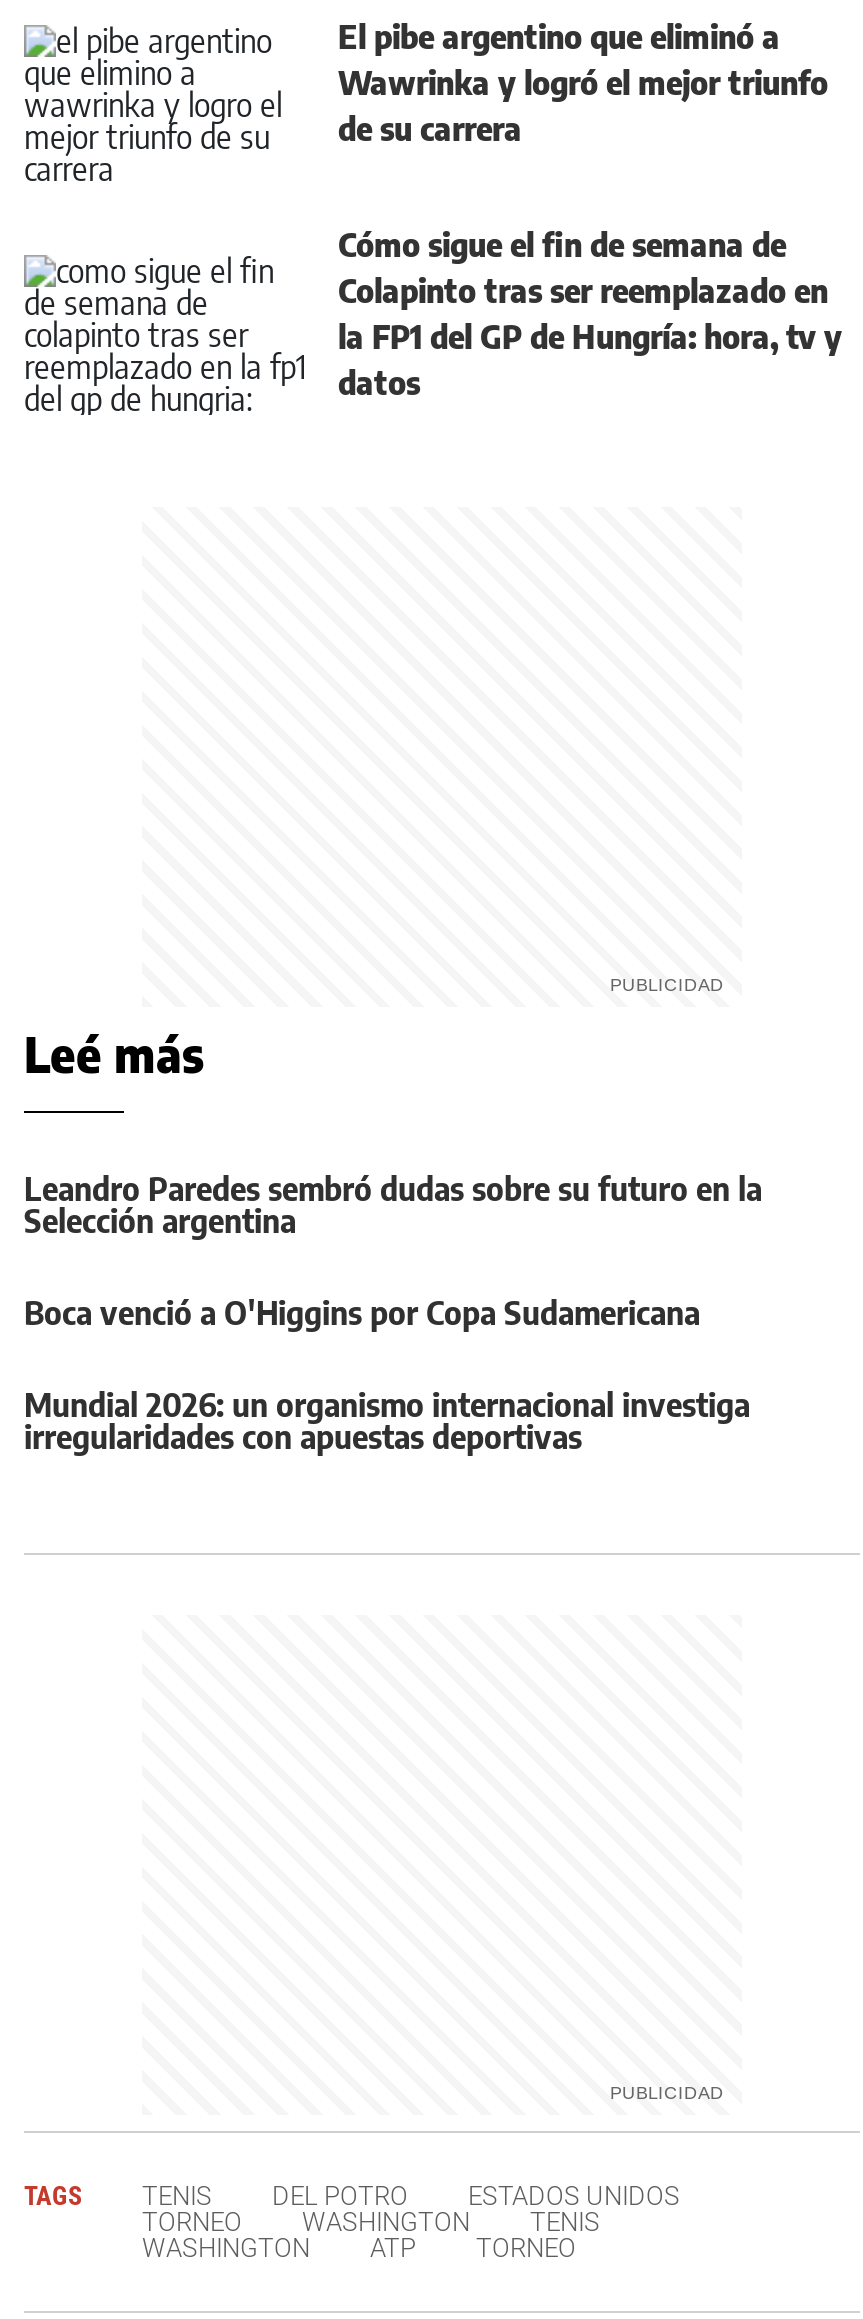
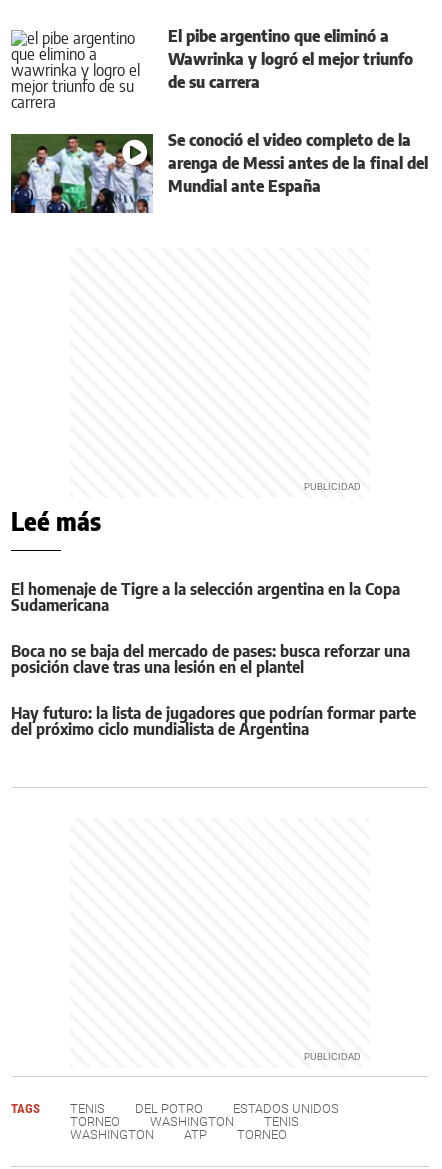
- [image]
- Cómo sigue el fin de semana de
- Colapinto tras ser reemplazado en
- la FP1 del GP de Hungría: hora, tv y
- datos
+ [image]
+ Se conoció el video completo de la
+ arenga de Messi antes de la final del
+ Mundial ante España

moved up: Leé más

- Leandro Paredes sembró dudas sobre su futuro en la
- Selección argentina
+ El homenaje de Tigre a la selección argentina en la Copa
+ Sudamericana

- Boca venció a O'Higgins por Copa Sudamericana
+ Boca no se baja del mercado de pases: busca reforzar una
+ posición clave tras una lesión en el plantel

- Mundial 2026: un organismo internacional investiga
- irregularidades con apuestas deportivas
+ Hay futuro: la lista de jugadores que podrían formar parte
+ del próximo ciclo mundialista de Argentina
